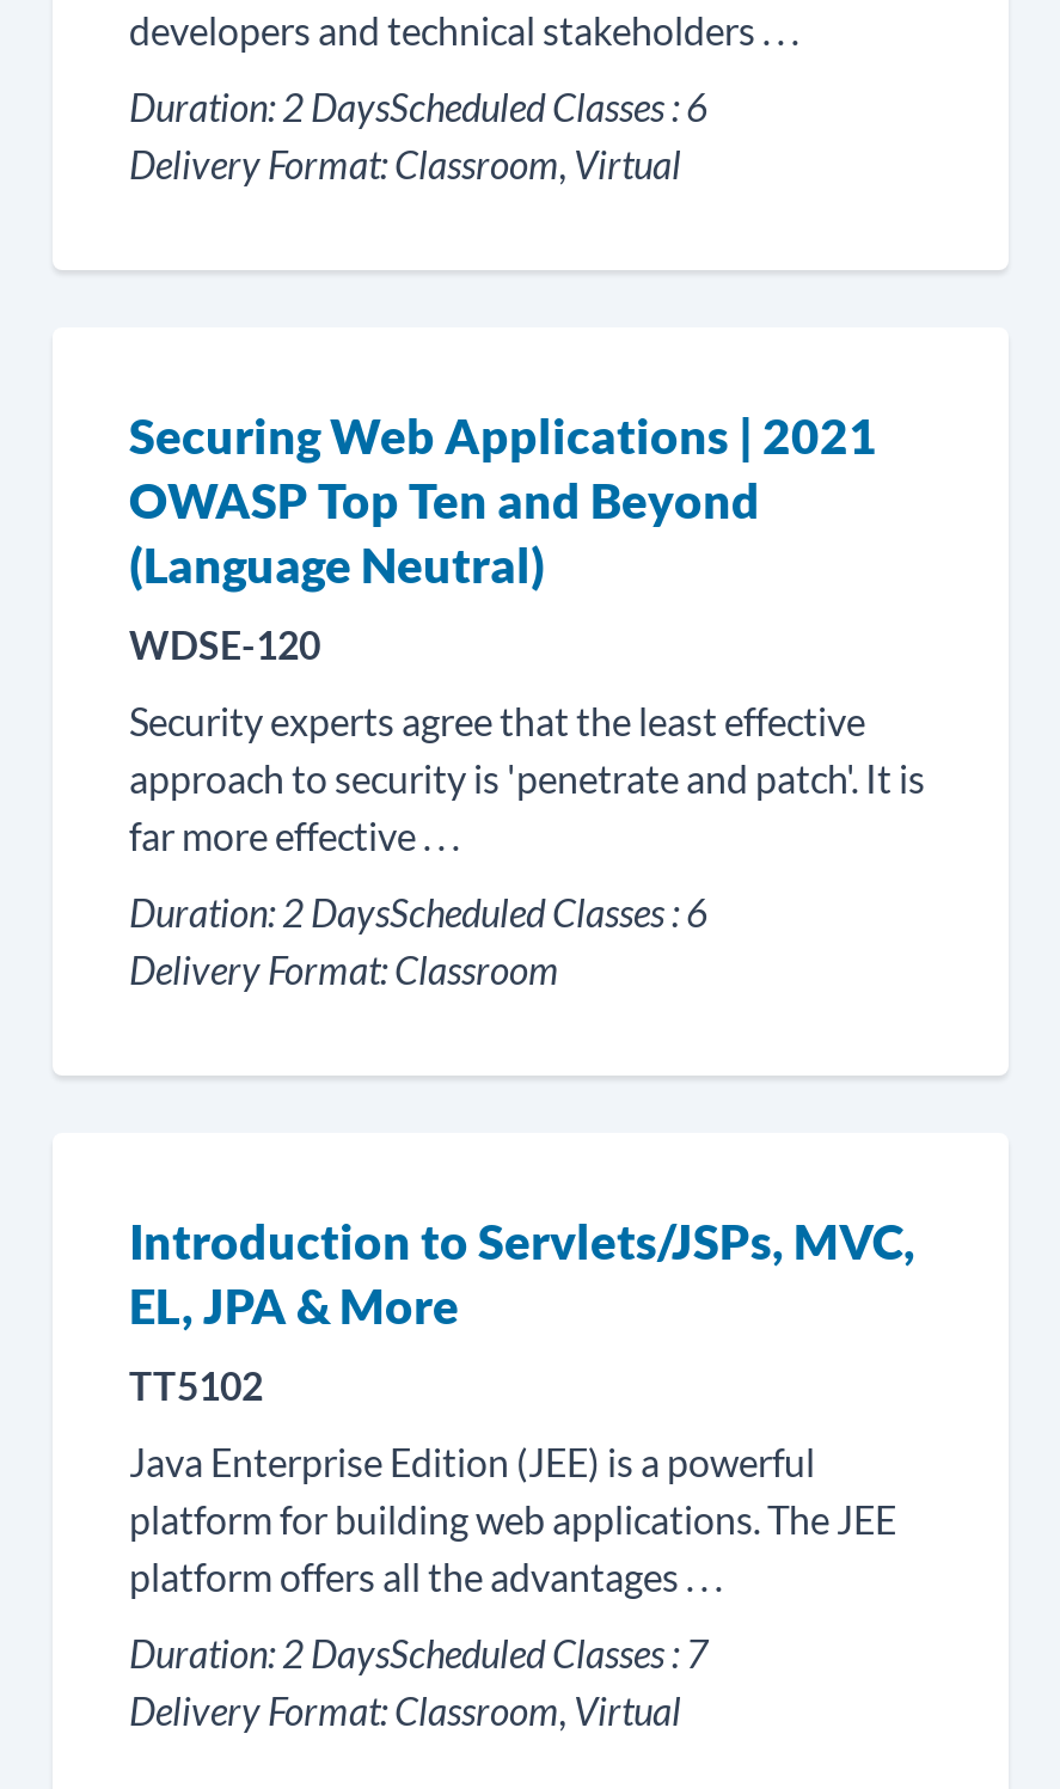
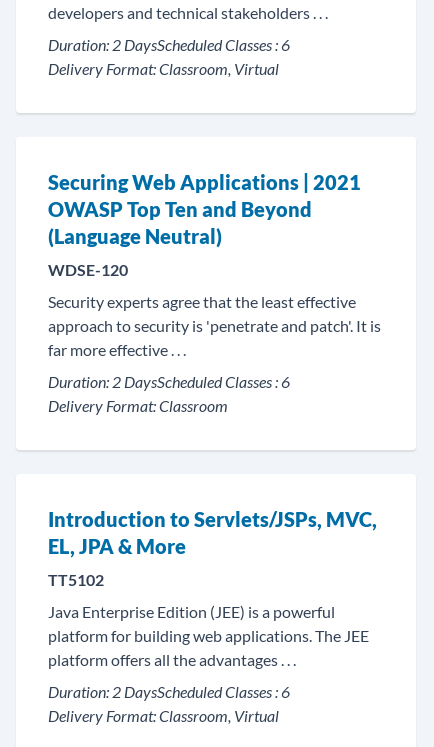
- Duration: 2 DaysScheduled Classes : 7
+ Duration: 2 DaysScheduled Classes : 6
